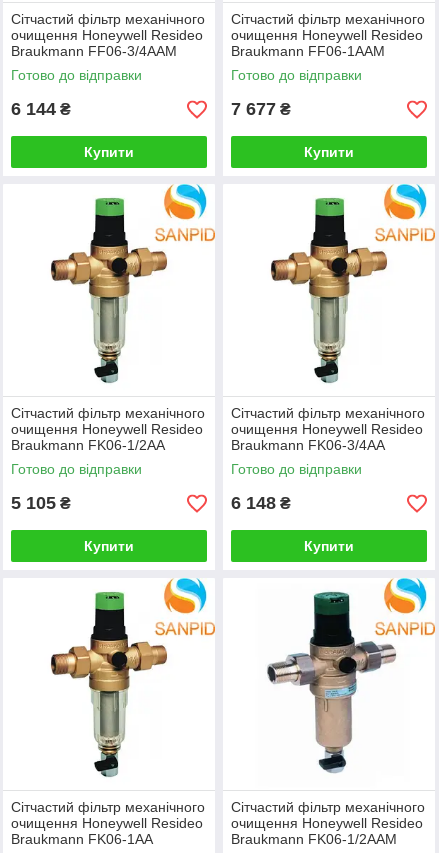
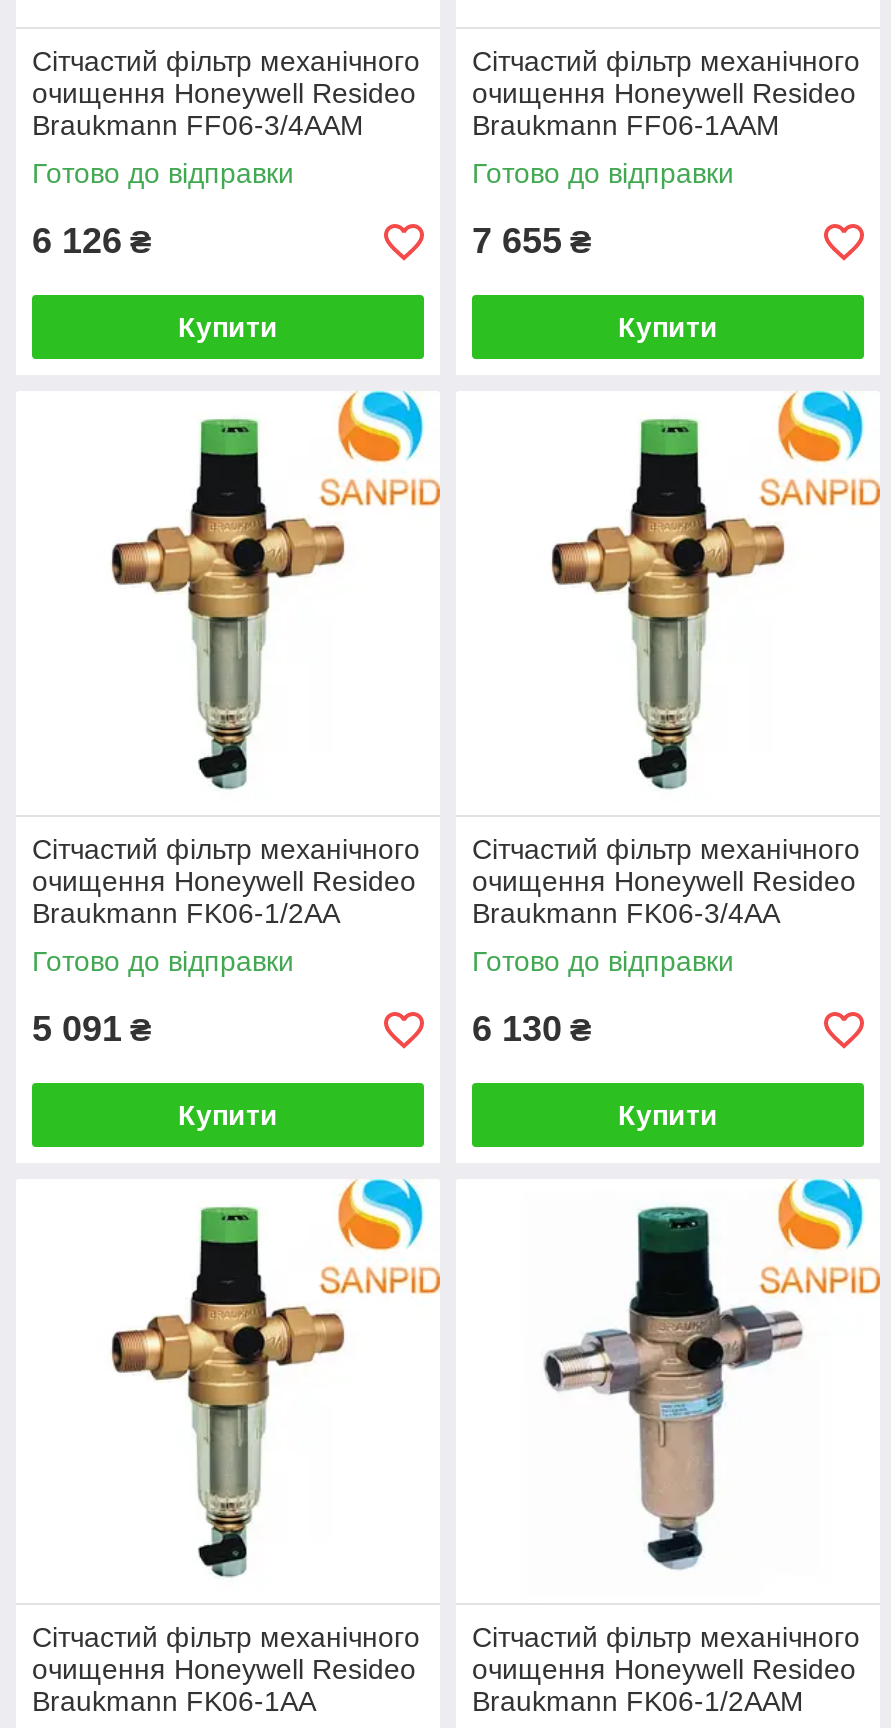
- 6 144 ₴
+ 6 126 ₴

- 7 677 ₴
+ 7 655 ₴

- 5 105 ₴
+ 5 091 ₴

- 6 148 ₴
+ 6 130 ₴
